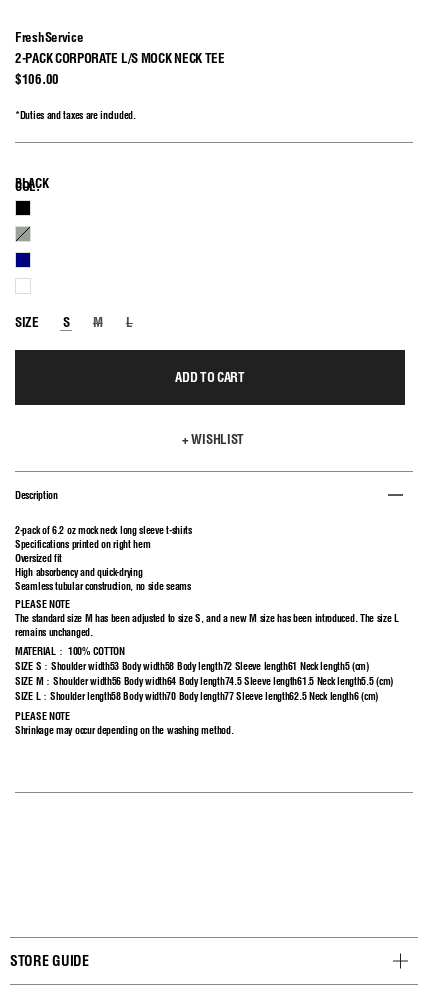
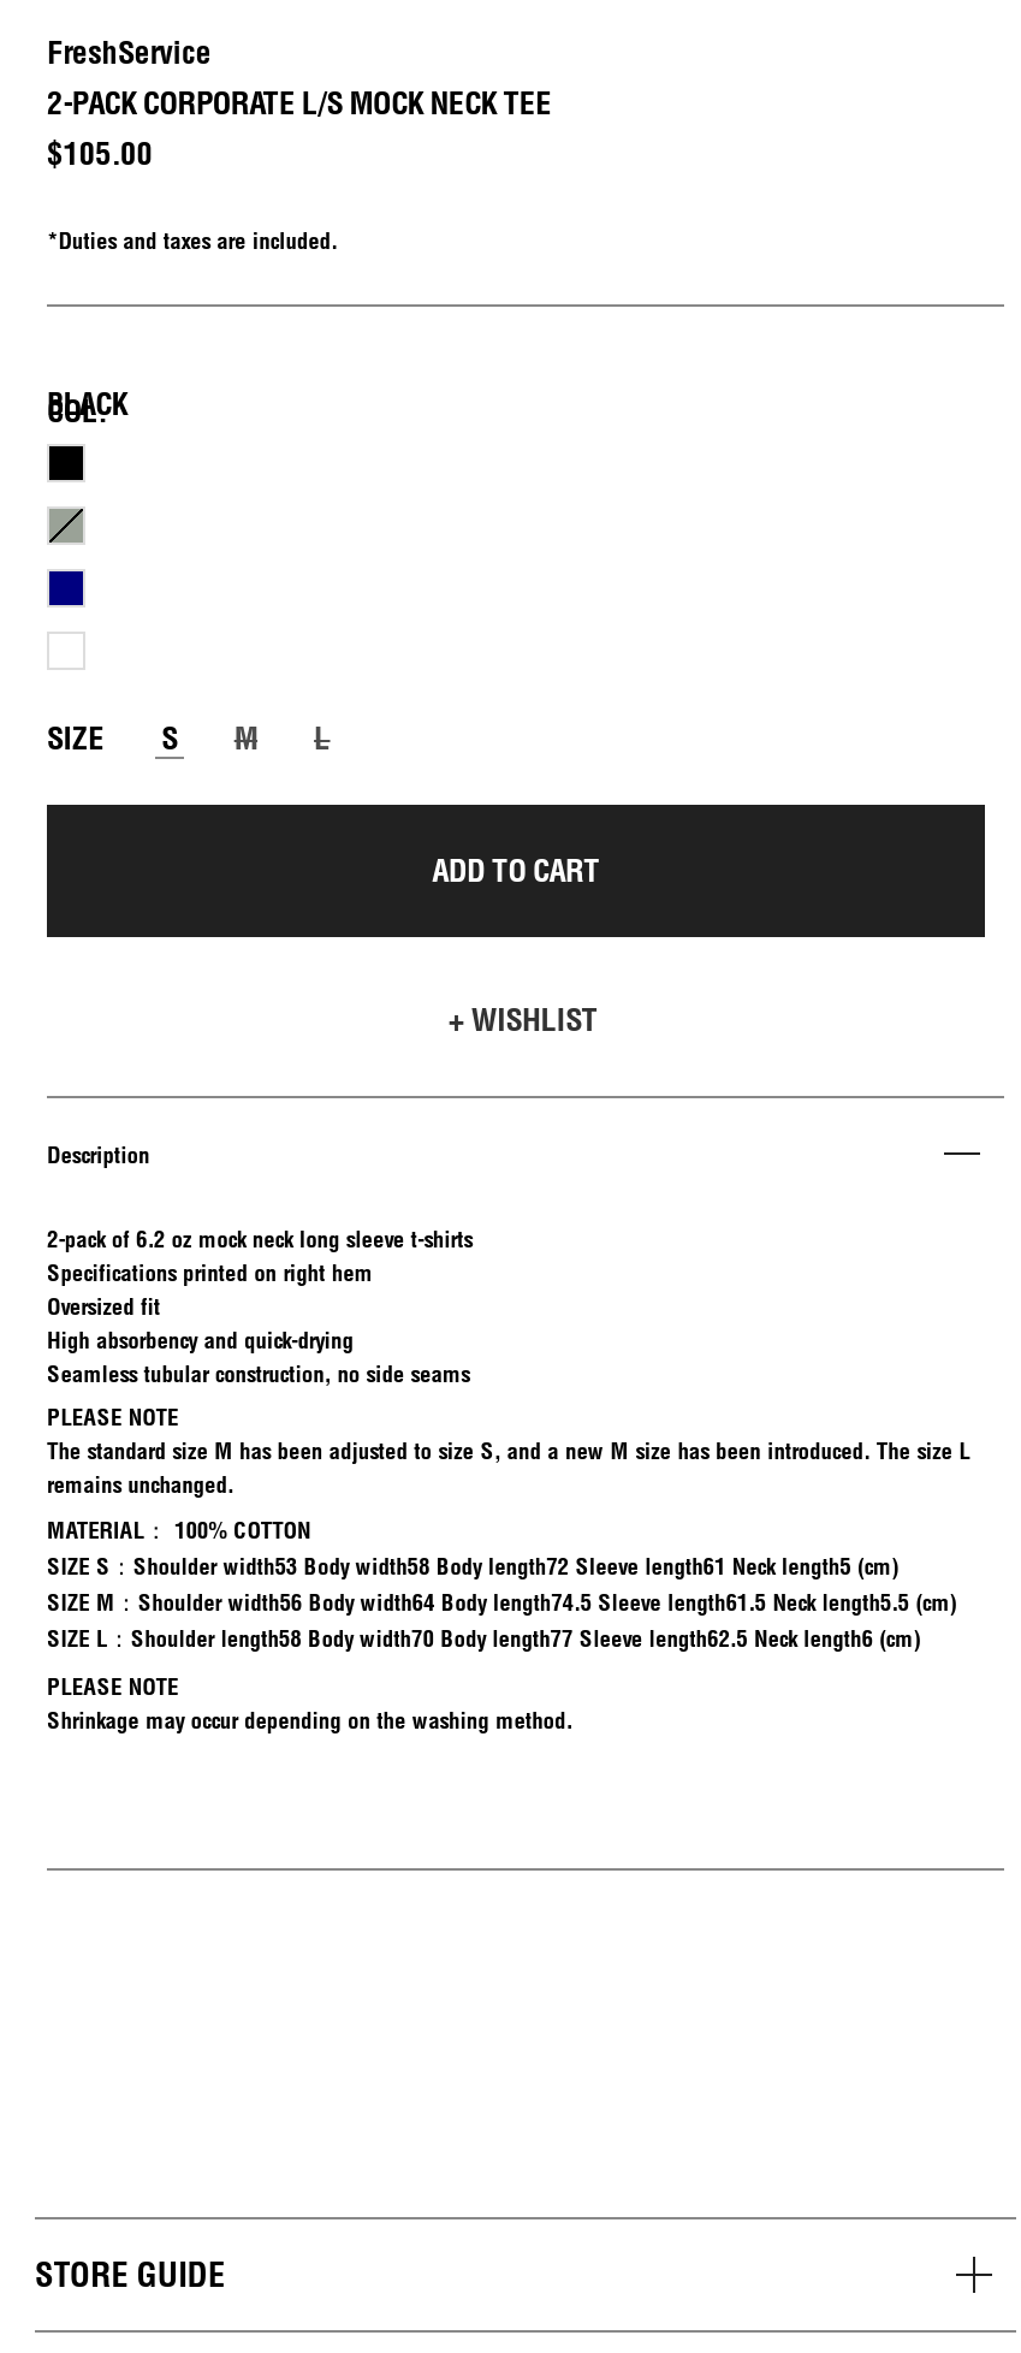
- $106.00
+ $105.00
